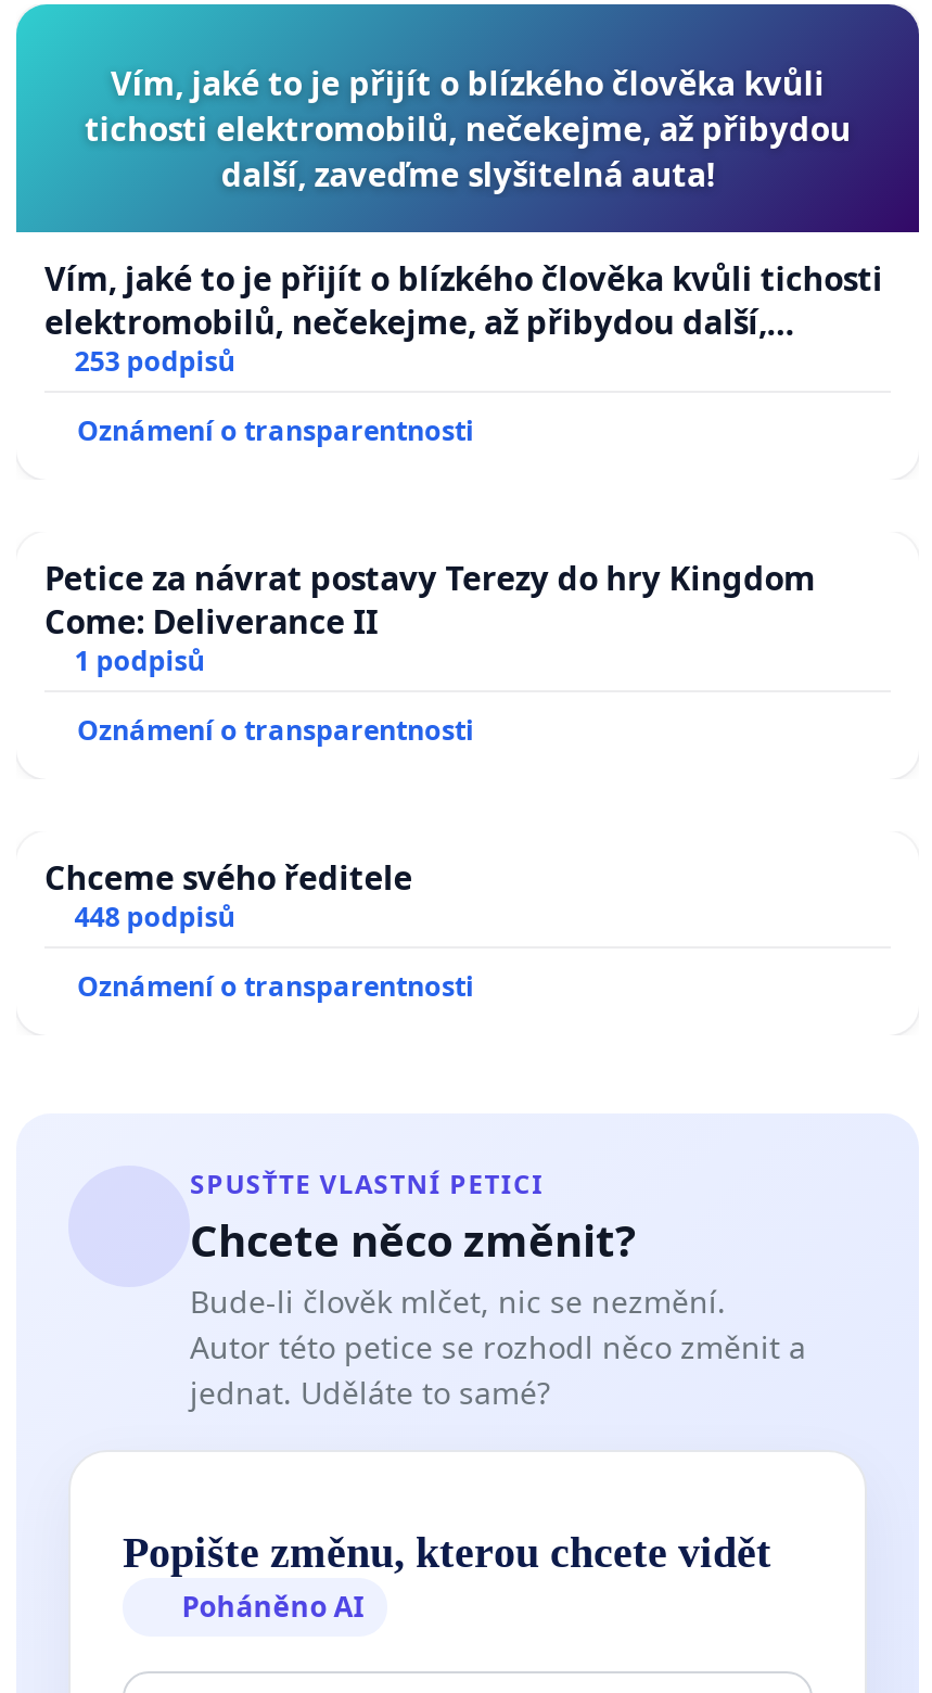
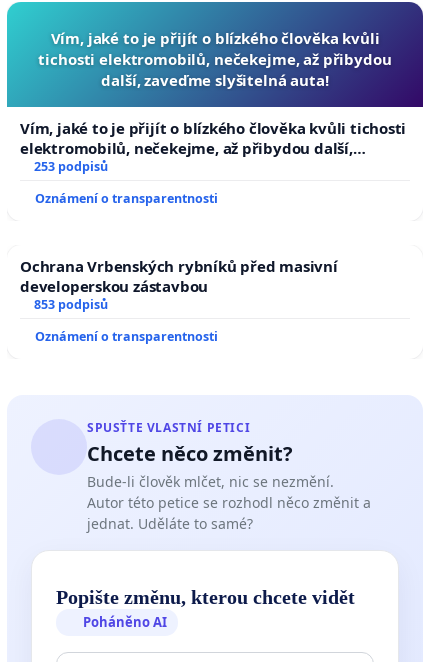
- Petice za návrat postavy Terezy do hry Kingdom
- Come: Deliverance II
- 1 podpisů
- Oznámení o transparentnosti
- Chceme svého ředitele
- 448 podpisů
+ Ochrana Vrbenských rybníků před masivní
+ developerskou zástavbou
+ 853 podpisů
